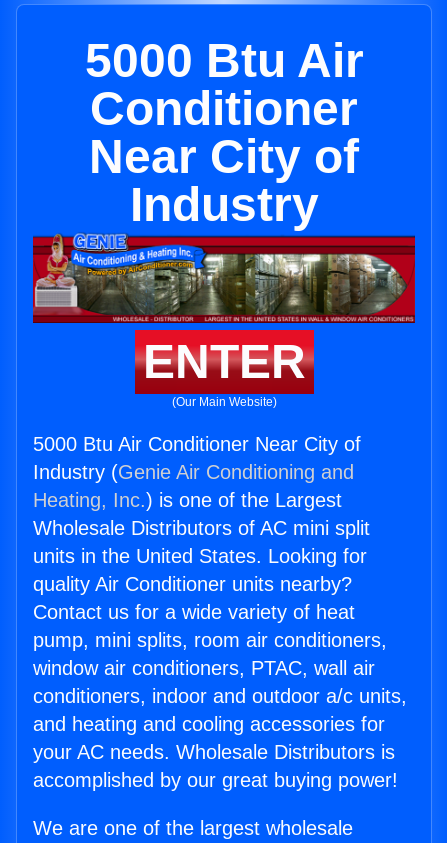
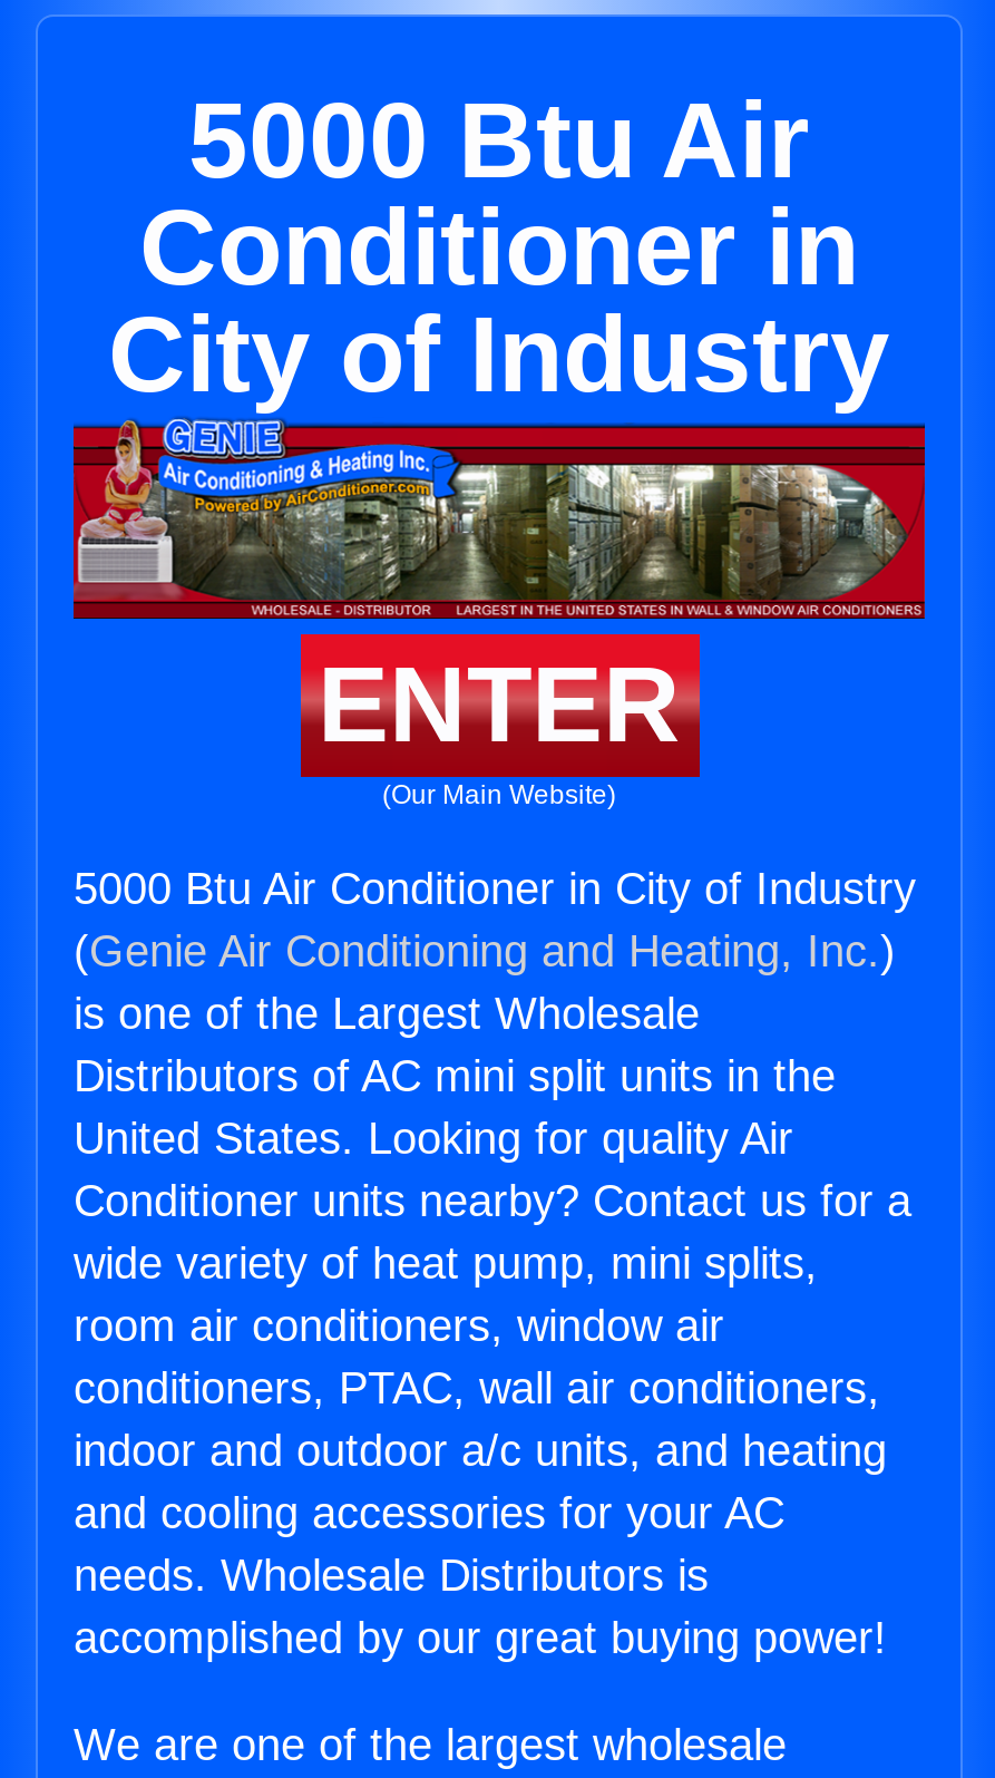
- Conditioner
- Near City of
- Industry
+ Conditioner in
+ City of Industry

- 5000 Btu Air Conditioner Near City of
- Industry (Genie Air Conditioning and
- Heating, Inc.) is one of the Largest
- Wholesale Distributors of AC mini split
- units in the United States. Looking for
- quality Air Conditioner units nearby?
- Contact us for a wide variety of heat
- pump, mini splits, room air conditioners,
- window air conditioners, PTAC, wall air
- conditioners, indoor and outdoor a/c units,
- and heating and cooling accessories for
- your AC needs. Wholesale Distributors is
+ 5000 Btu Air Conditioner in City of Industry
+ (Genie Air Conditioning and Heating, Inc.)
+ is one of the Largest Wholesale
+ Distributors of AC mini split units in the
+ United States. Looking for quality Air
+ Conditioner units nearby? Contact us for a
+ wide variety of heat pump, mini splits,
+ room air conditioners, window air
+ conditioners, PTAC, wall air conditioners,
+ indoor and outdoor a/c units, and heating
+ and cooling accessories for your AC
+ needs. Wholesale Distributors is
